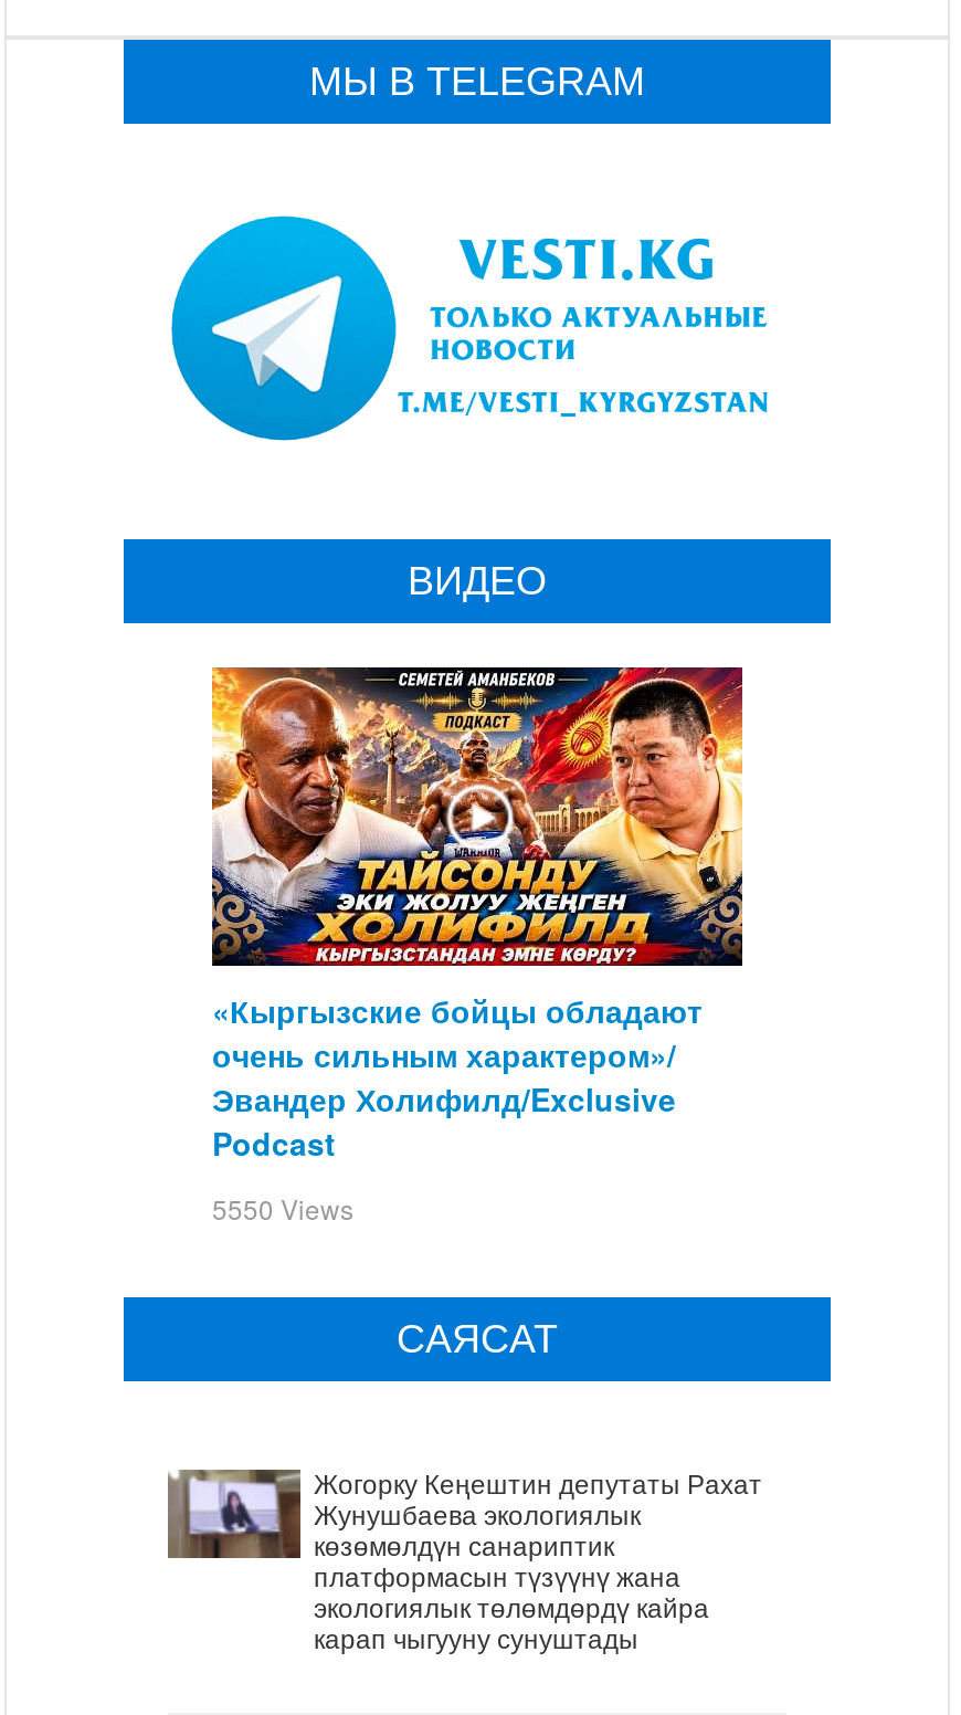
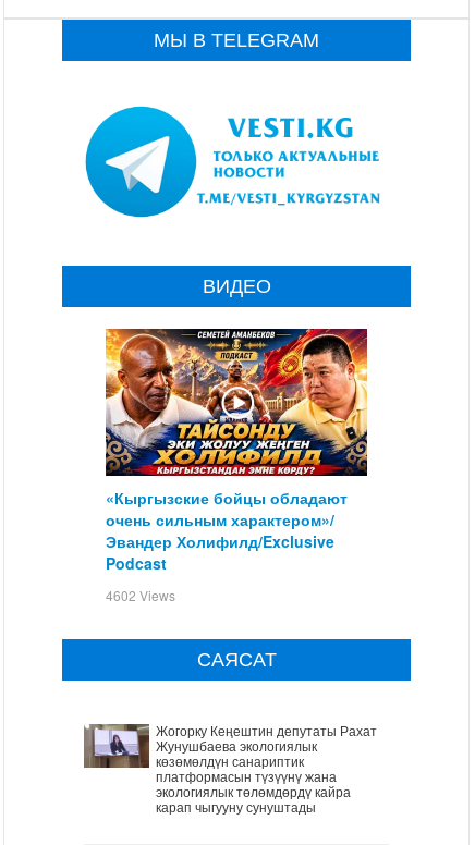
- 5550 Views
+ 4602 Views
